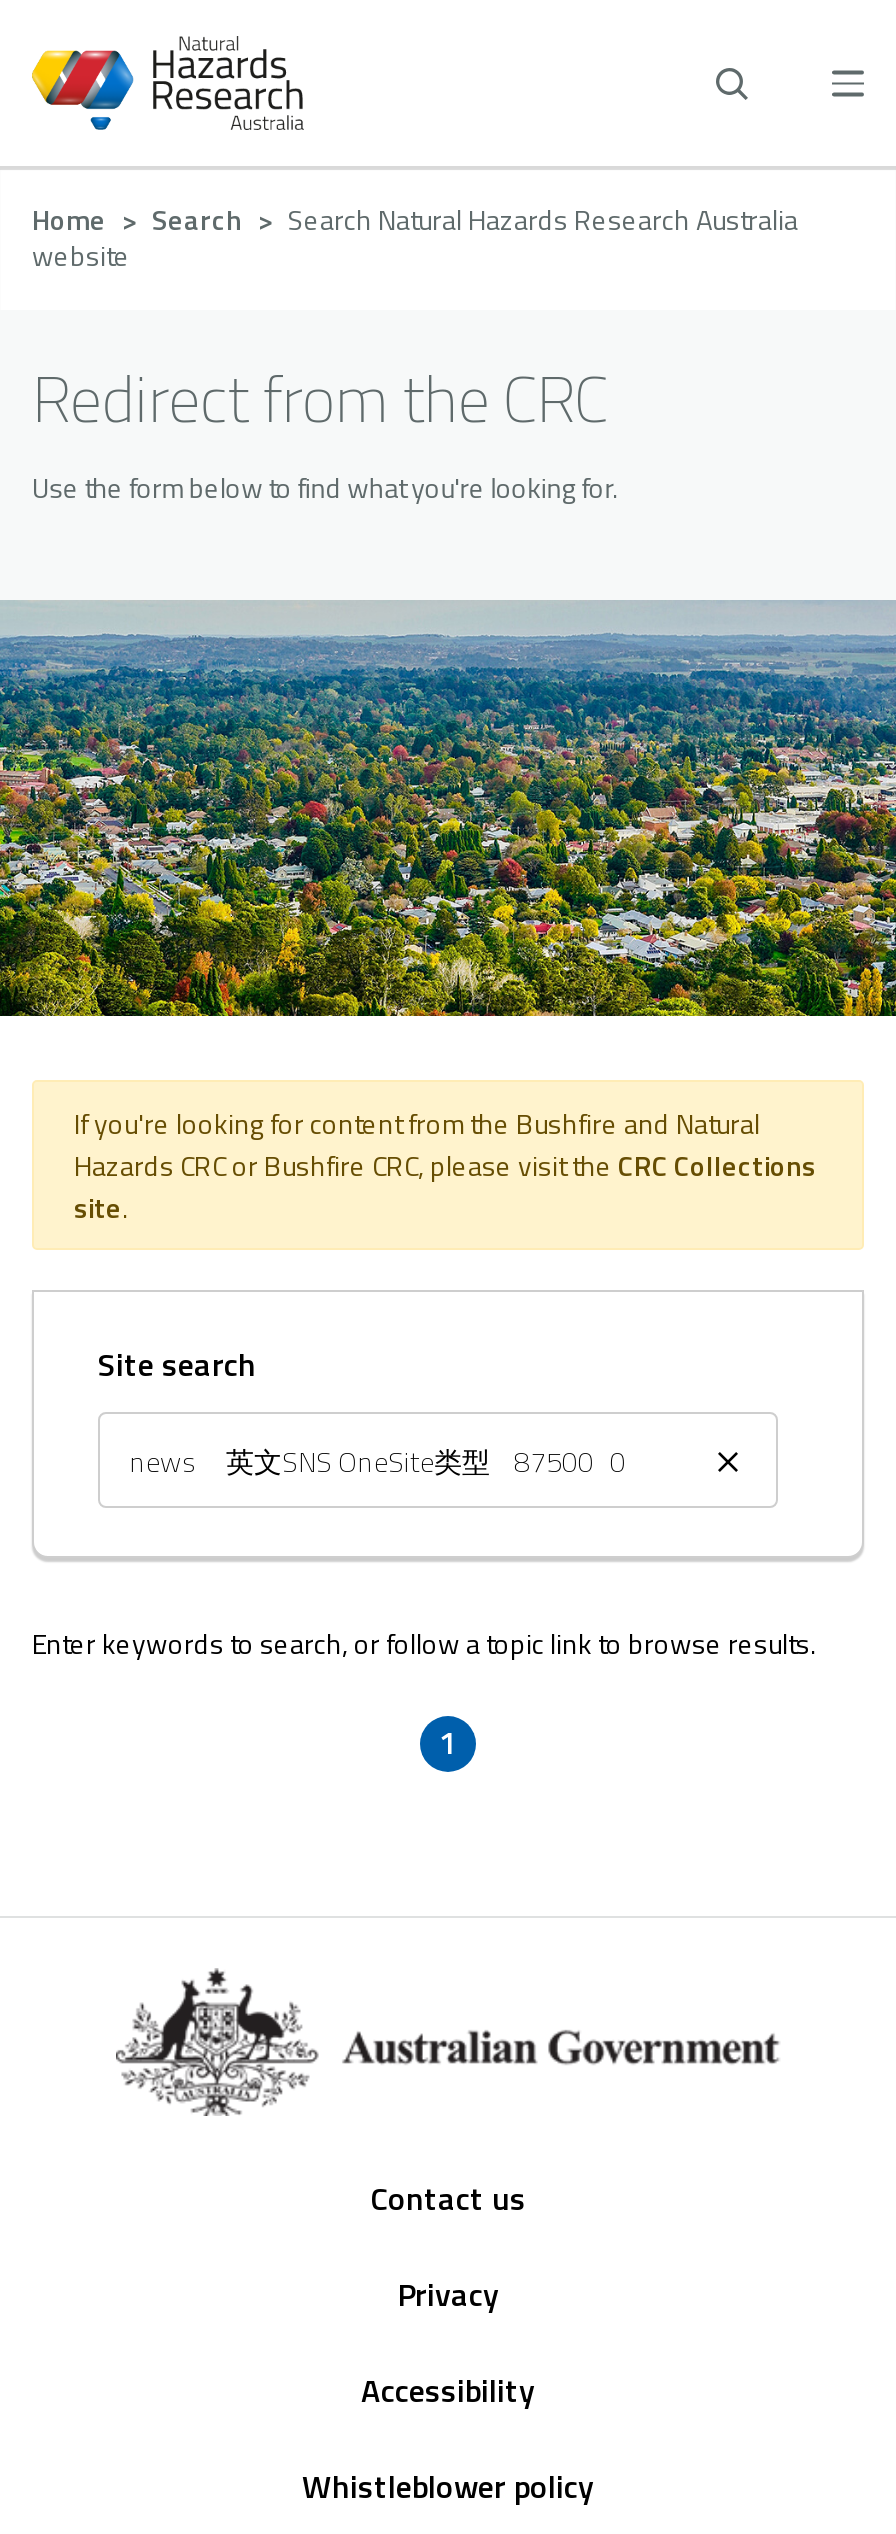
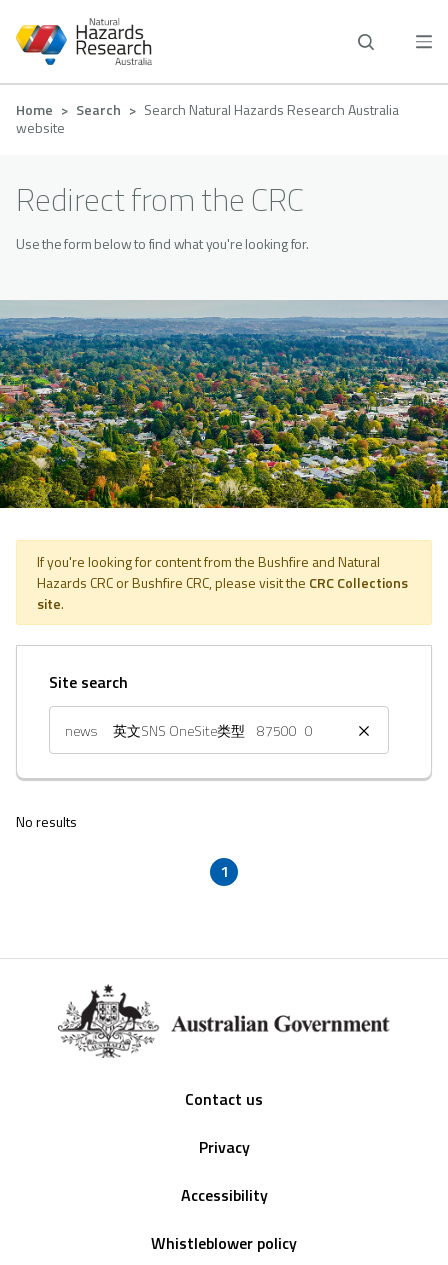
- Enter keywords to search, or follow a topic link to browse results.
+ No results
